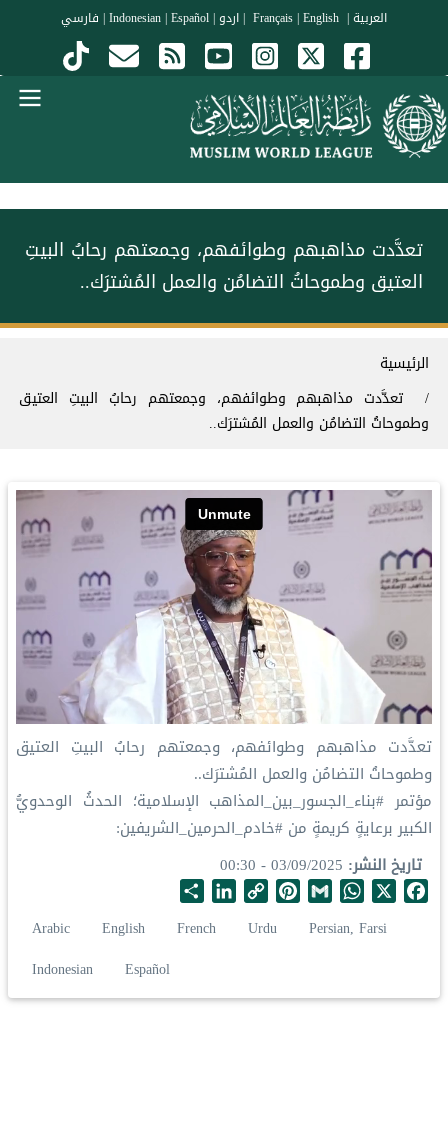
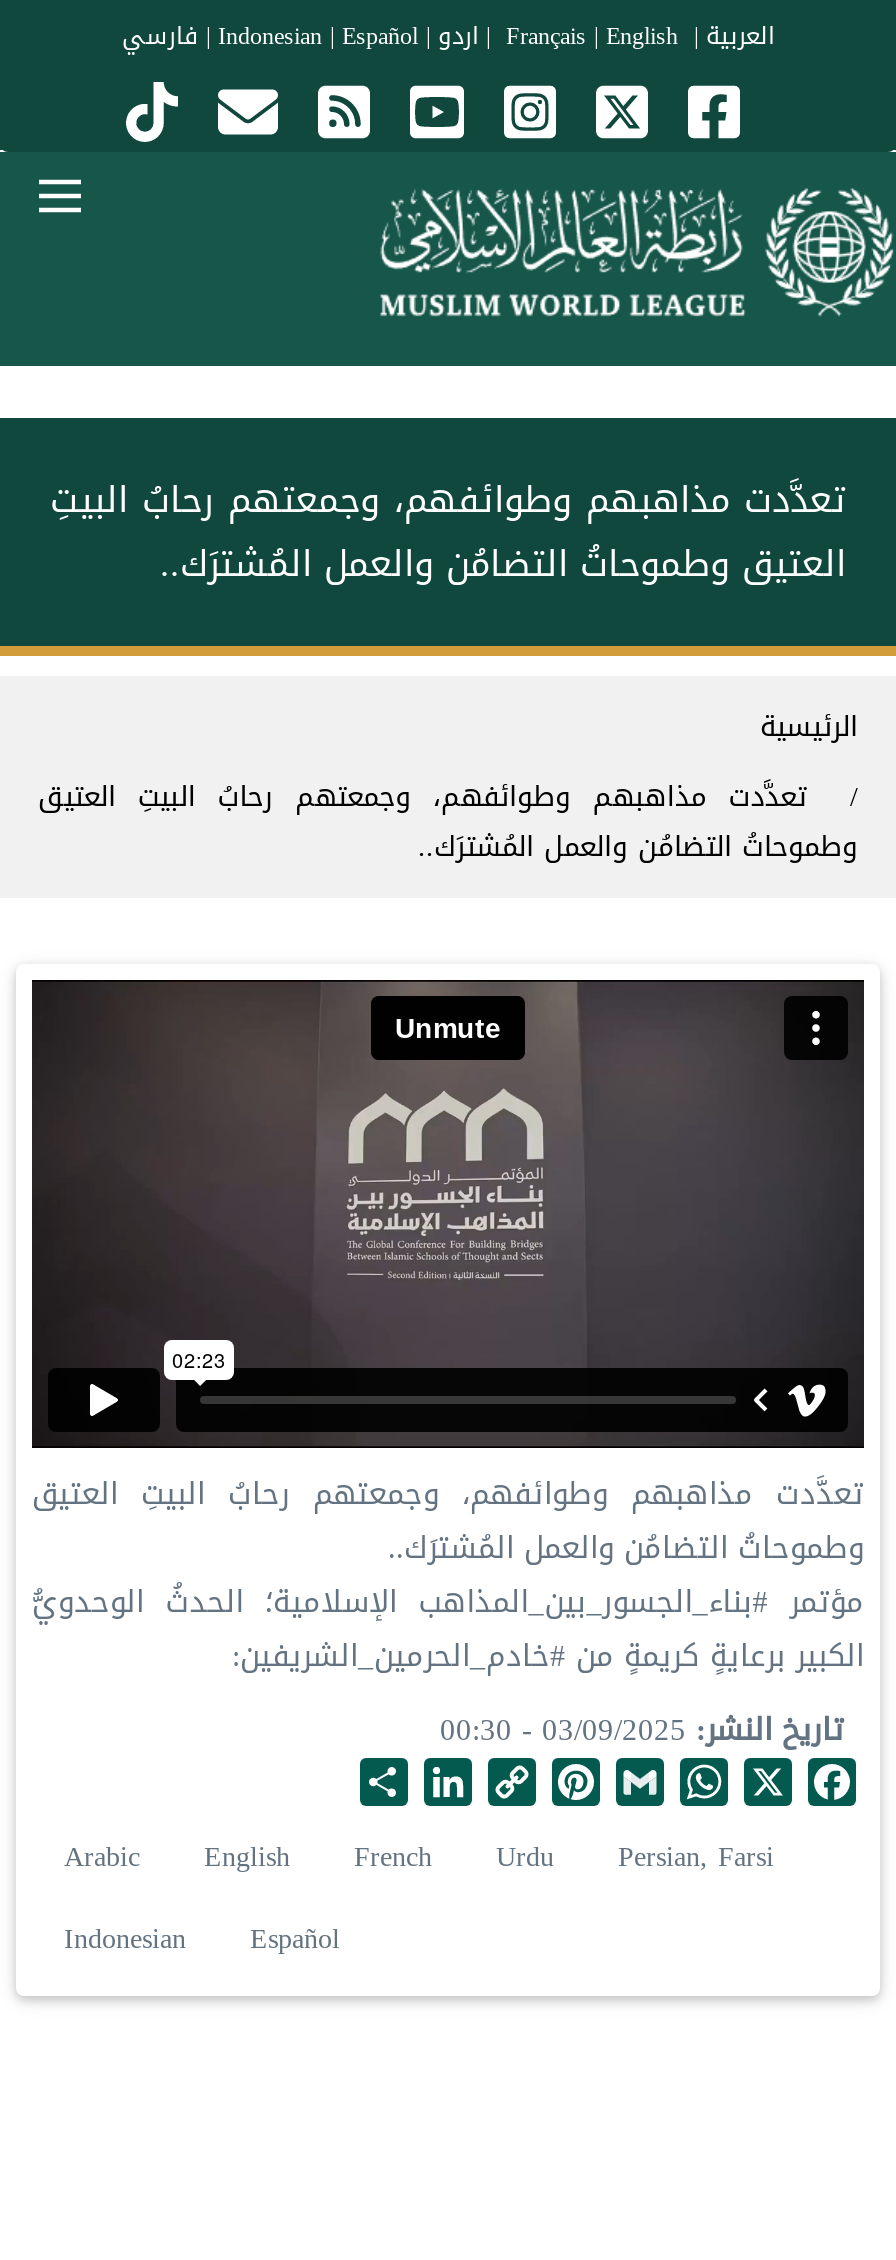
- [image]
+ [image]
